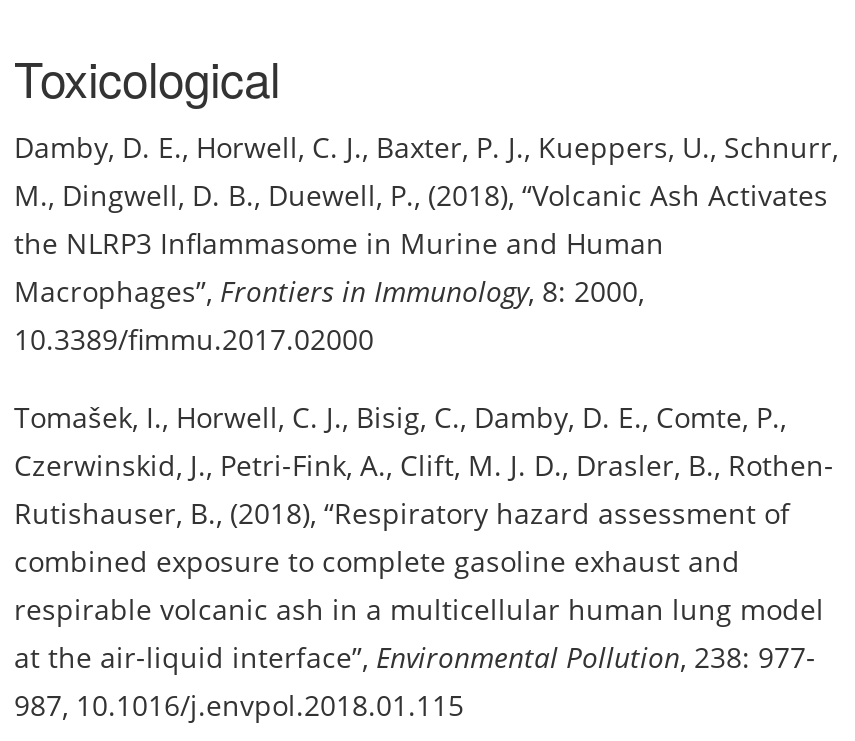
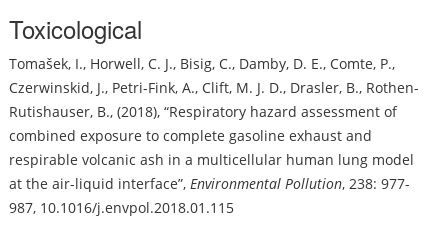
- Damby, D. E., Horwell, C. J., Baxter, P. J., Kueppers, U., Schnurr,
- M., Dingwell, D. B., Duewell, P., (2018), Volcanic Ash Activates
- the NLRP3 Inflammasome in Murine and Human
- Macrophages , Frontiers in Immunology, 8: 2000,
- 10.3389/fimmu.2017.02000
